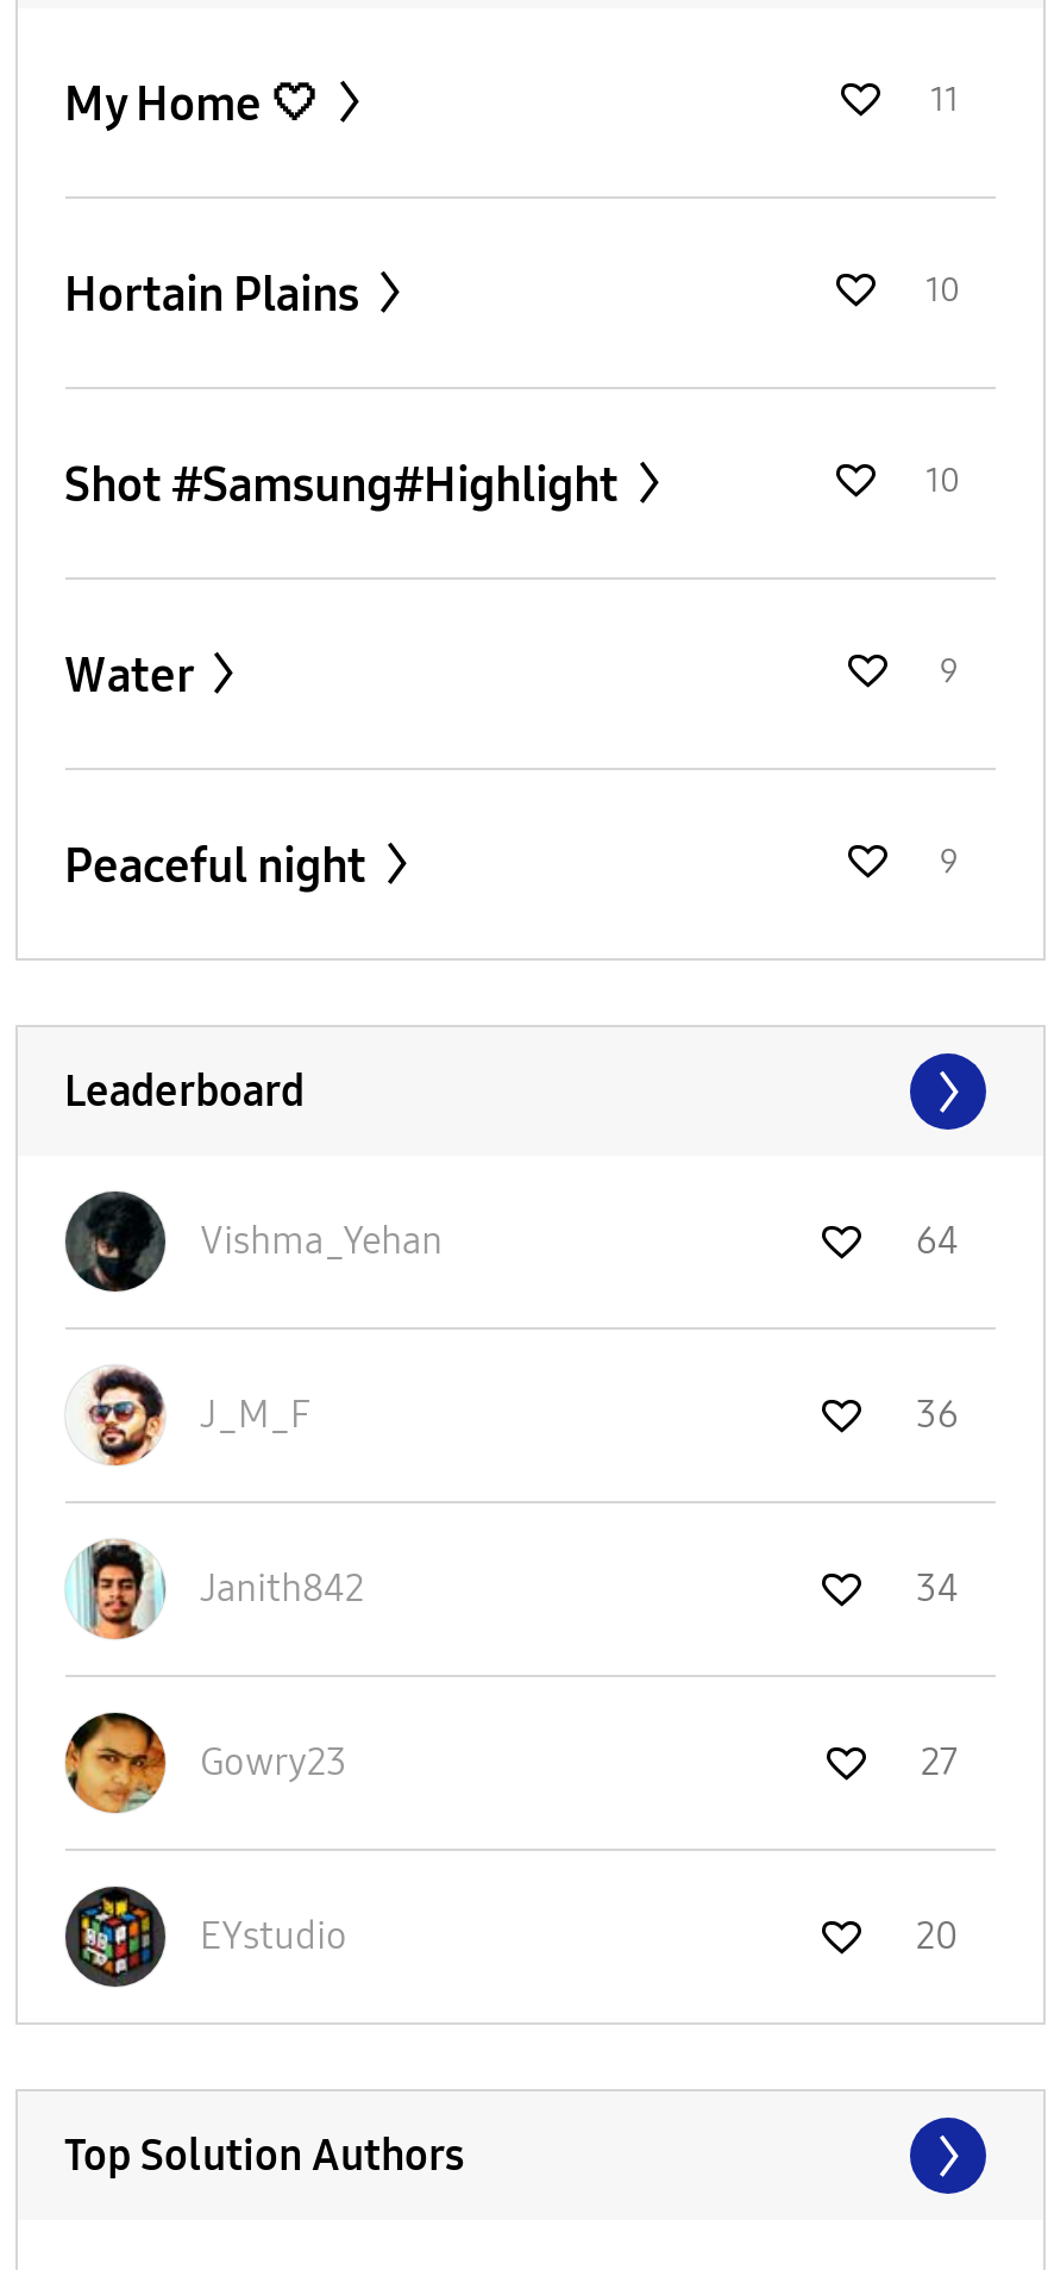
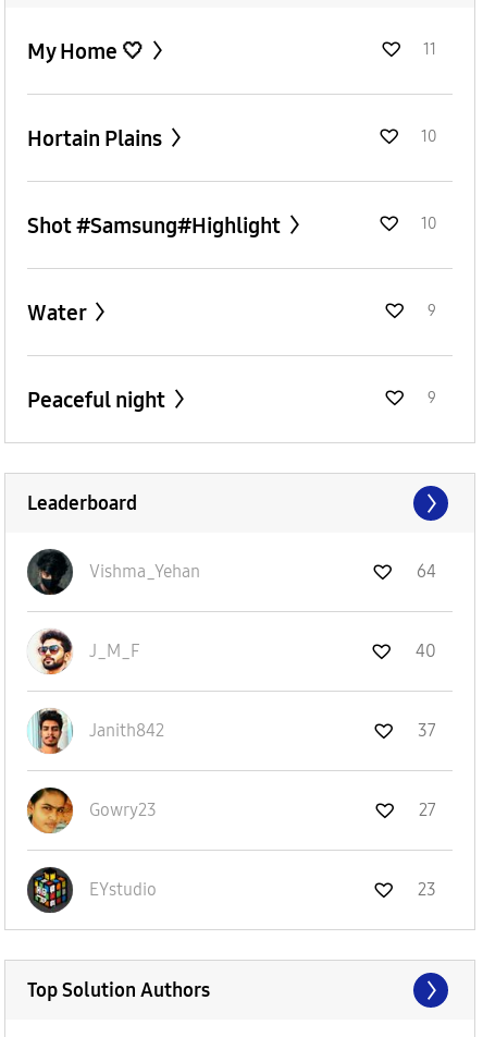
- 36
+ 40

- 34
+ 37

- 20
+ 23
